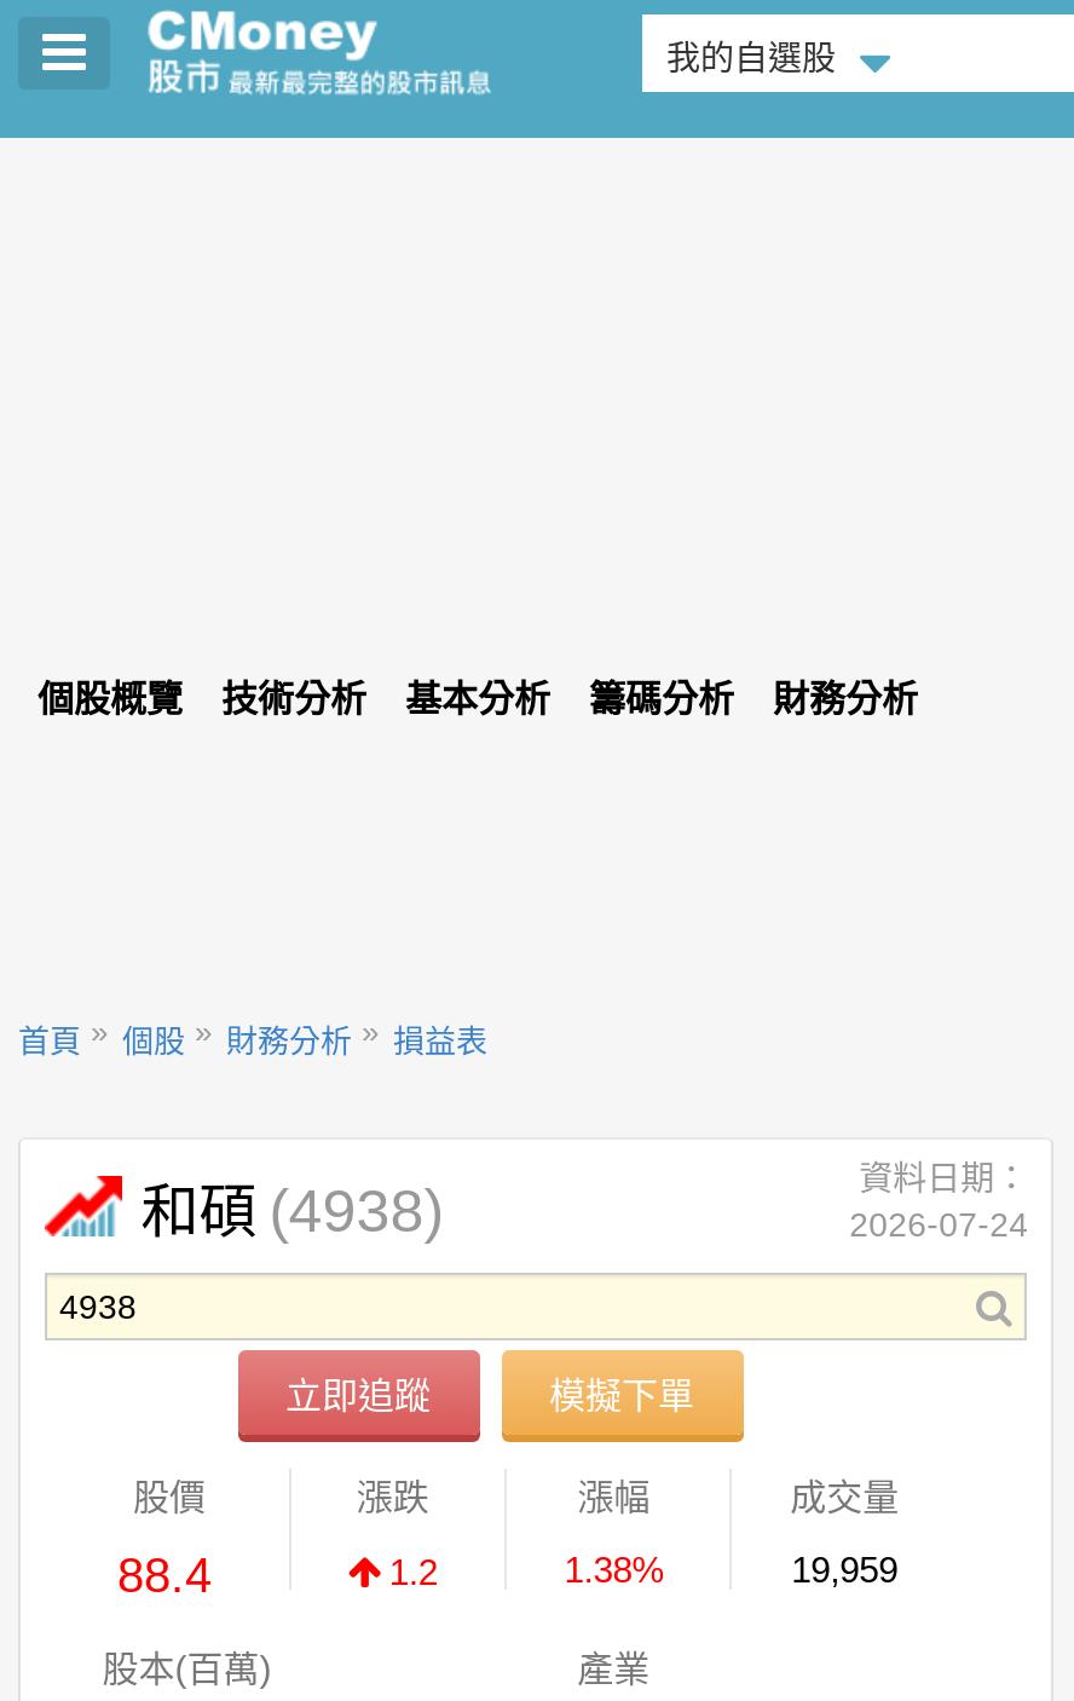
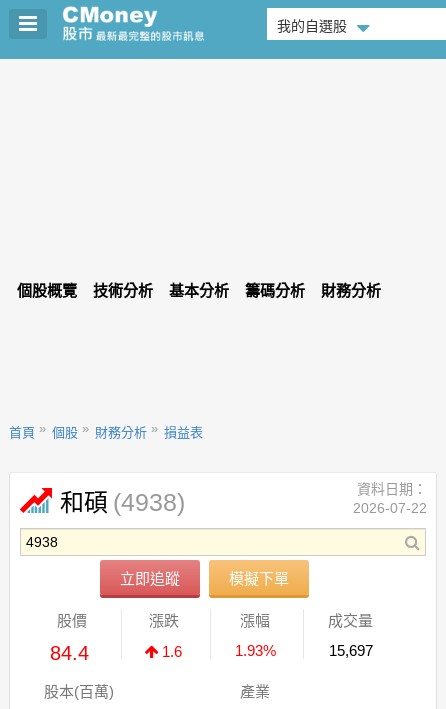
- 2026-07-24
+ 2026-07-22

- 88.4
+ 84.4

- 1.2
+ 1.6

- 1.38%
+ 1.93%

- 19,959
+ 15,697
